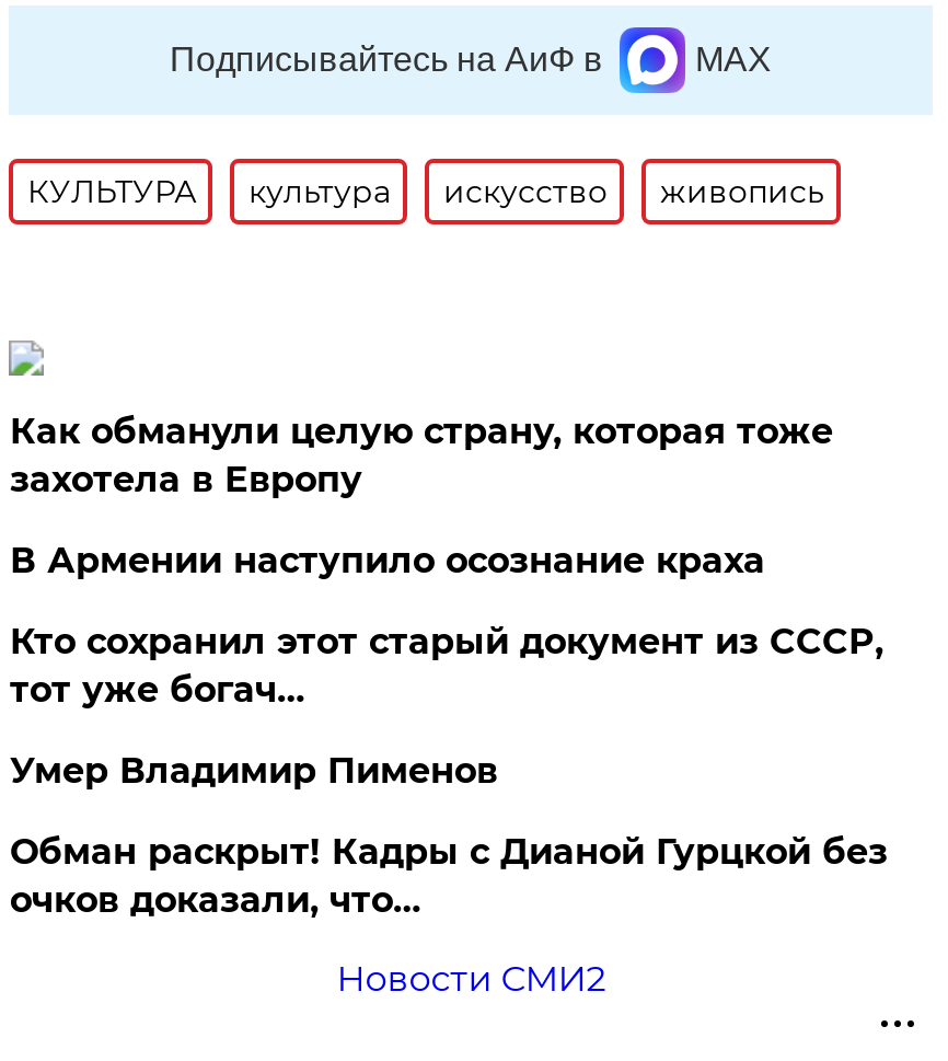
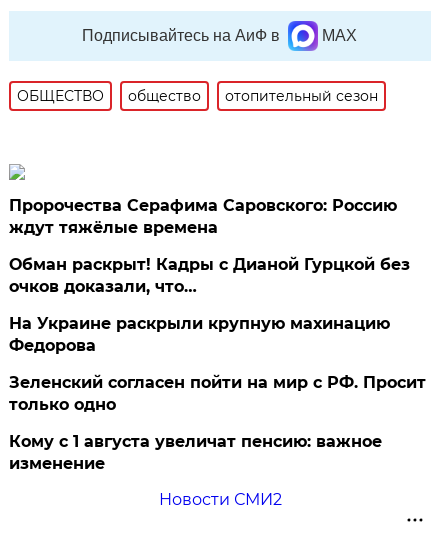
- КУЛЬТУРА
- культура
- искусство
- живопись
+ ОБЩЕСТВО
+ общество
+ отопительный сезон

- Как обманули целую страну, которая тоже
- захотела в Европу
- В Армении наступило осознание краха
- Кто сохранил этот старый документ из СССР,
- тот уже богач…
- Умер Владимир Пименов
+ Пророчества Серафима Саровского: Россию
+ ждут тяжёлые времена

moved up: Обман раскрыт! Кадры с Дианой Гурцкой без | очков доказали, что…

+ На Украине раскрыли крупную махинацию
+ Федорова
+ Зеленский согласен пойти на мир с РФ. Просит
+ только одно
+ Кому с 1 августа увеличат пенсию: важное
+ изменение
